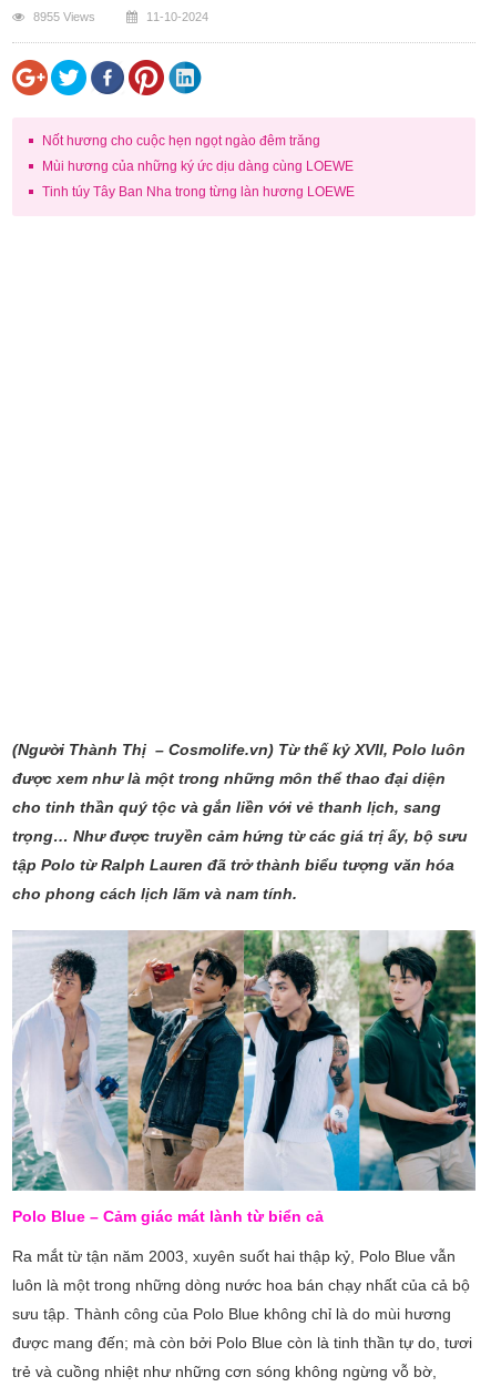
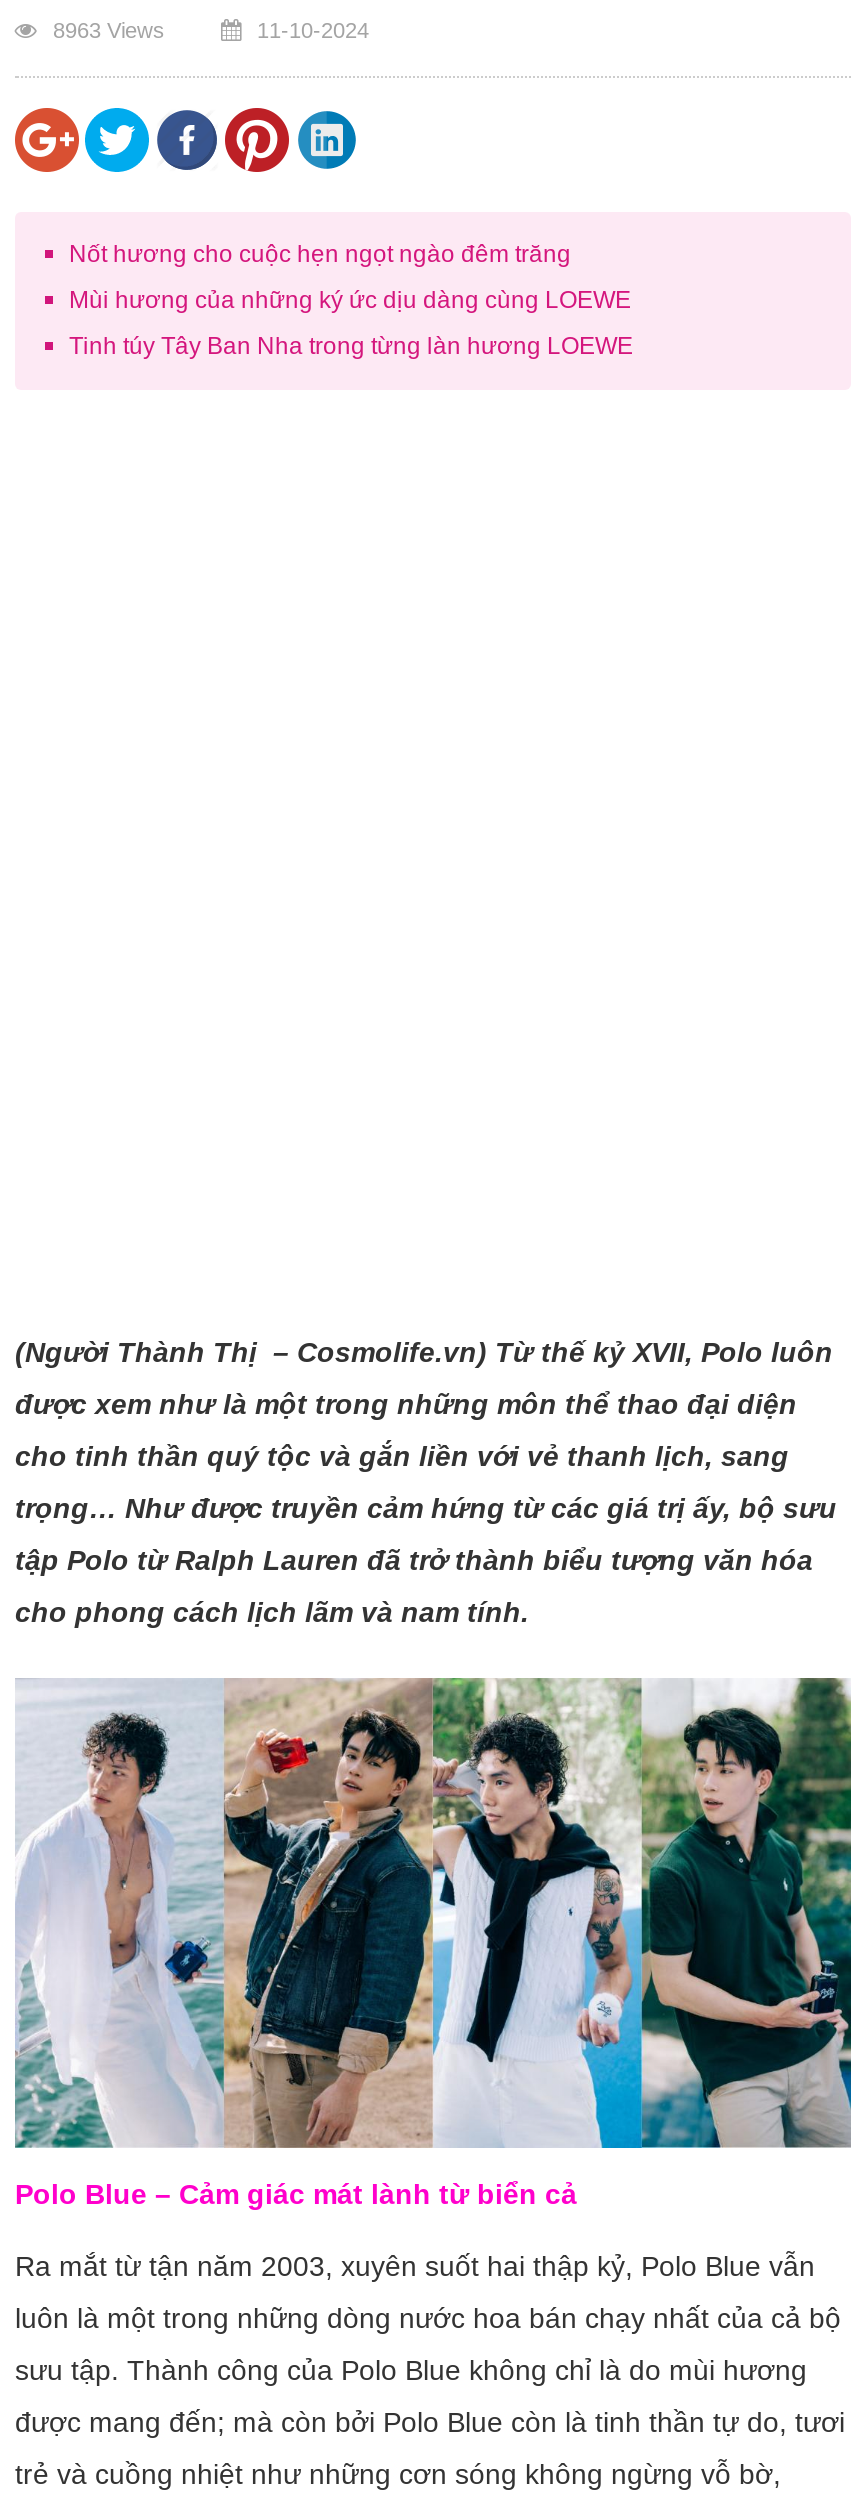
- 8955 Views
+ 8963 Views
